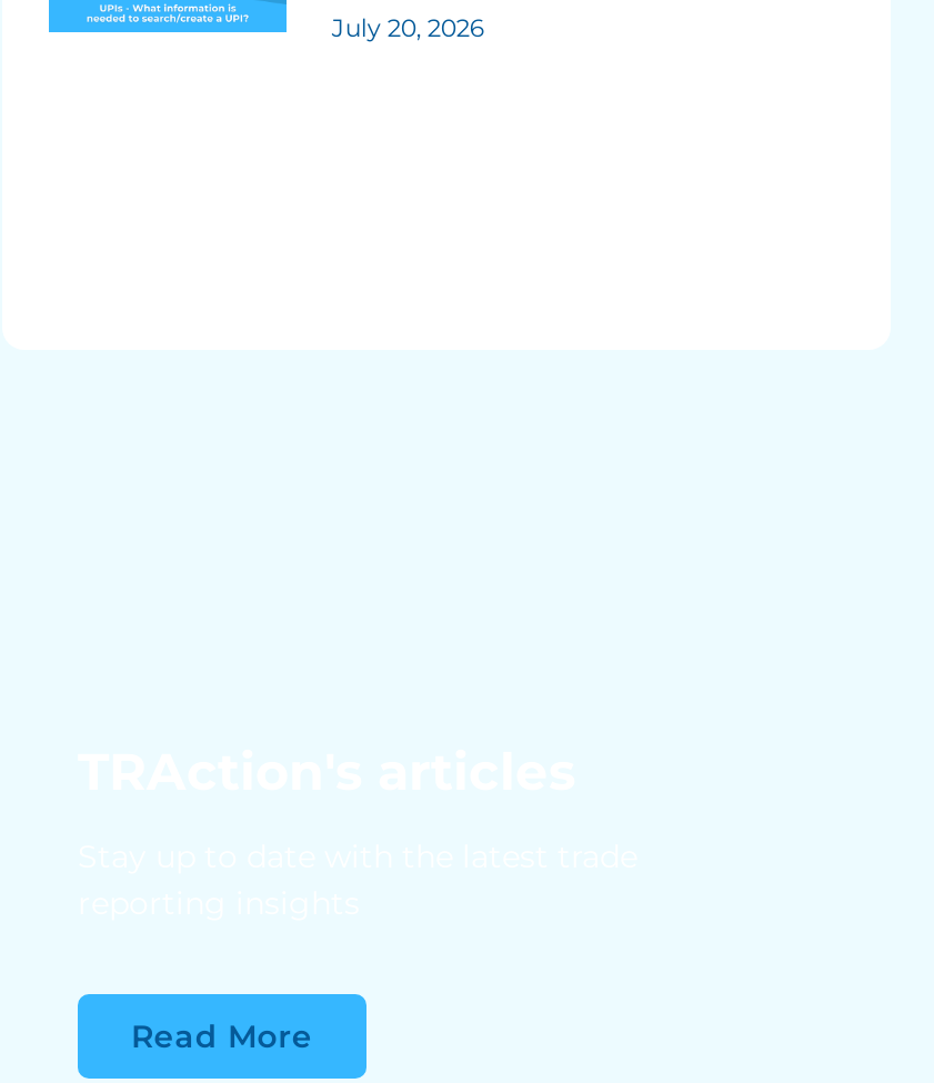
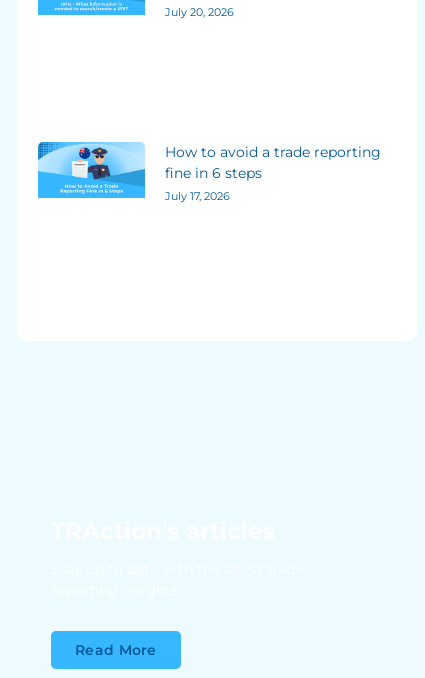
+ [image]
+ How to avoid a trade reporting
+ fine in 6 steps
+ July 17, 2026
